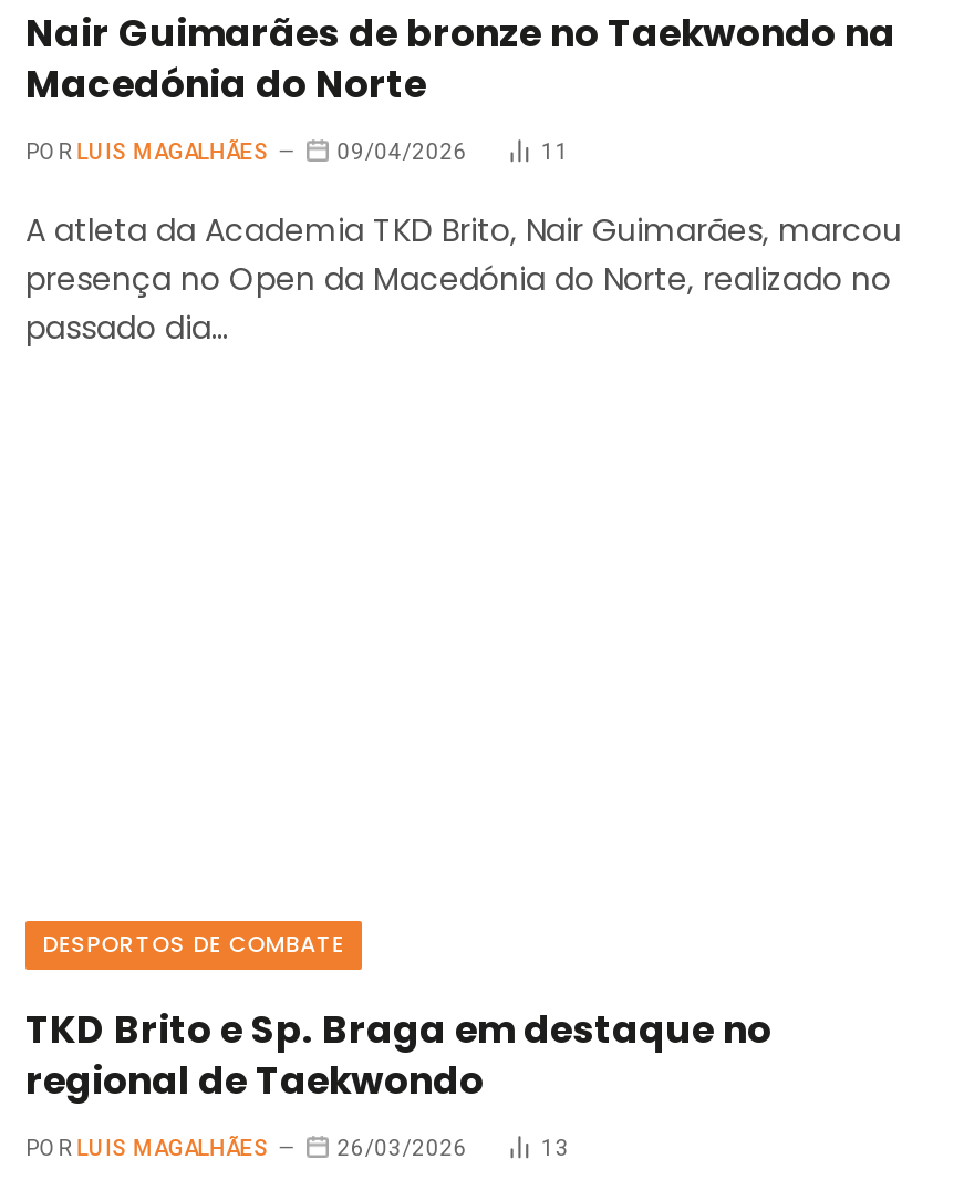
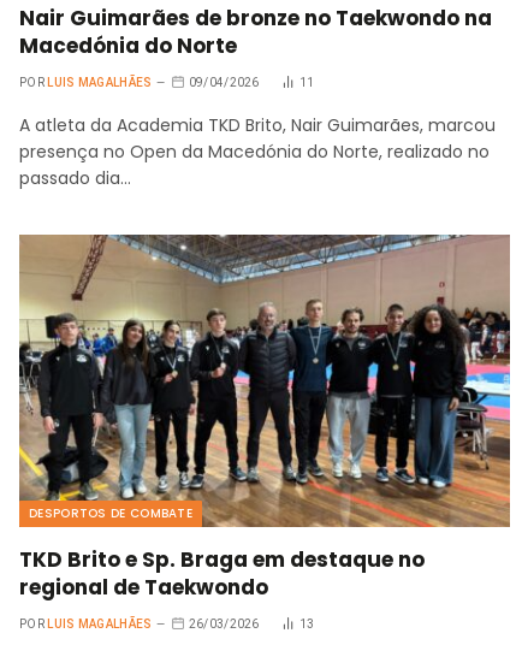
+ [image]
